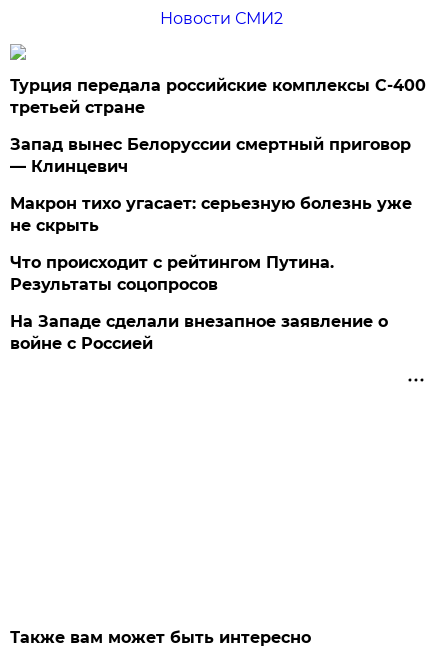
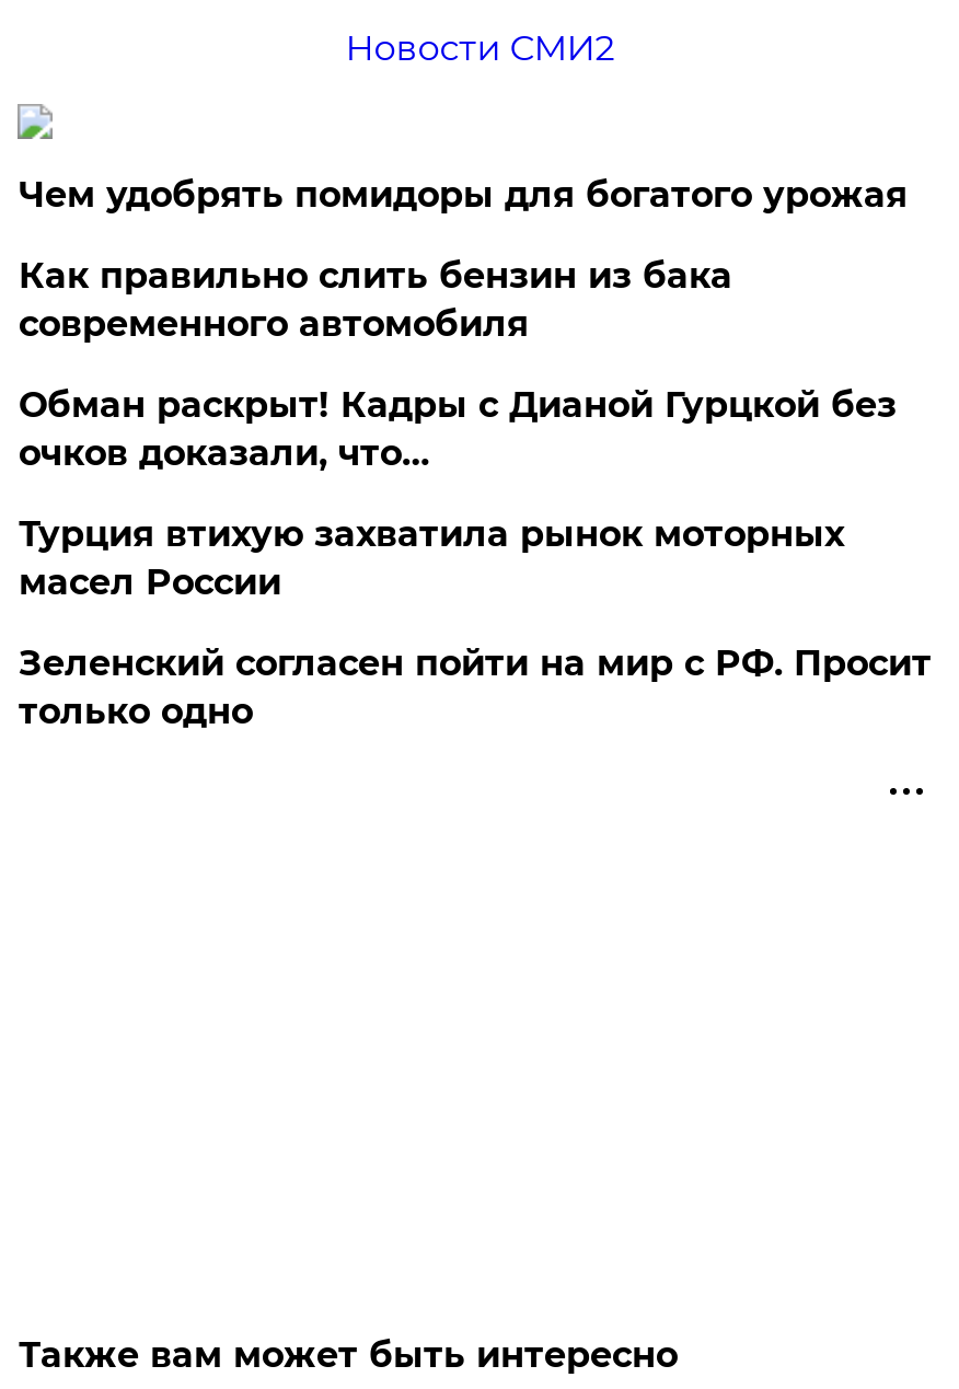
- Турция передала российские комплексы С-400
- третьей стране
+ Чем удобрять помидоры для богатого урожая

- Запад вынес Белоруссии смертный приговор
- — Клинцевич
+ Как правильно слить бензин из бака
+ современного автомобиля

- Макрон тихо угасает: серьезную болезнь уже
- не скрыть
+ Обман раскрыт! Кадры с Дианой Гурцкой без
+ очков доказали, что…

- Что происходит с рейтингом Путина.
- Результаты соцопросов
+ Турция втихую захватила рынок моторных
+ масел России

- На Западе сделали внезапное заявление о
- войне с Россией
+ Зеленский согласен пойти на мир с РФ. Просит
+ только одно
